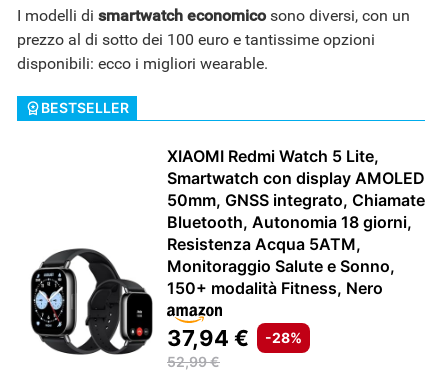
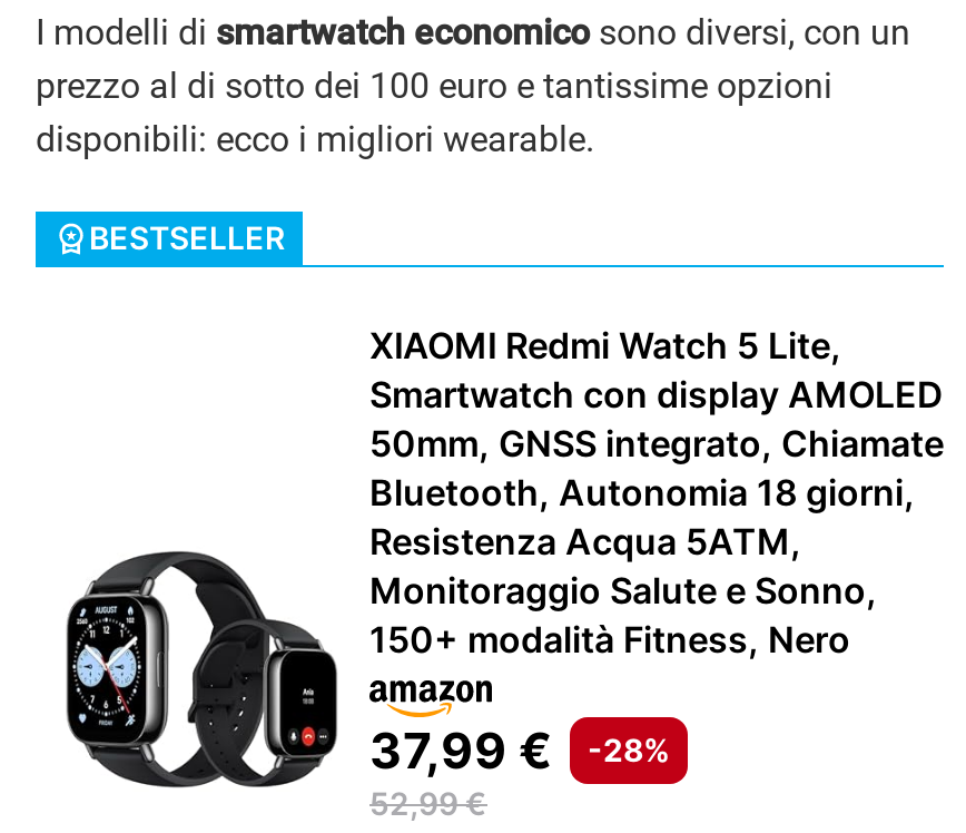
- 37,94 € -28%
+ 37,99 € -28%
